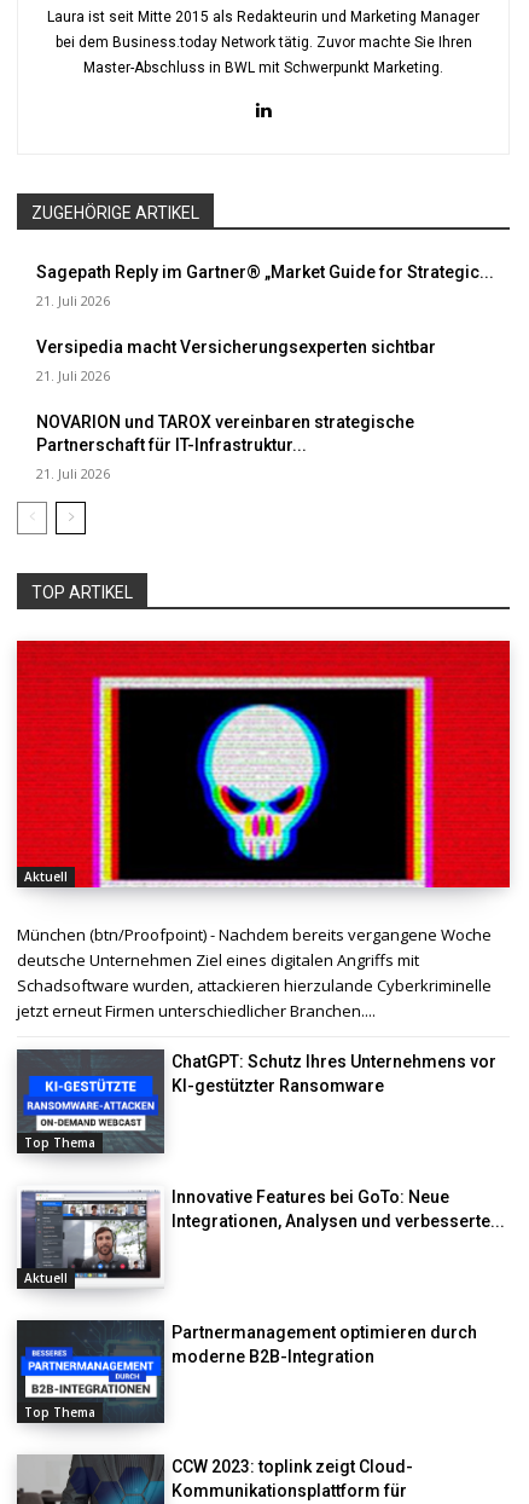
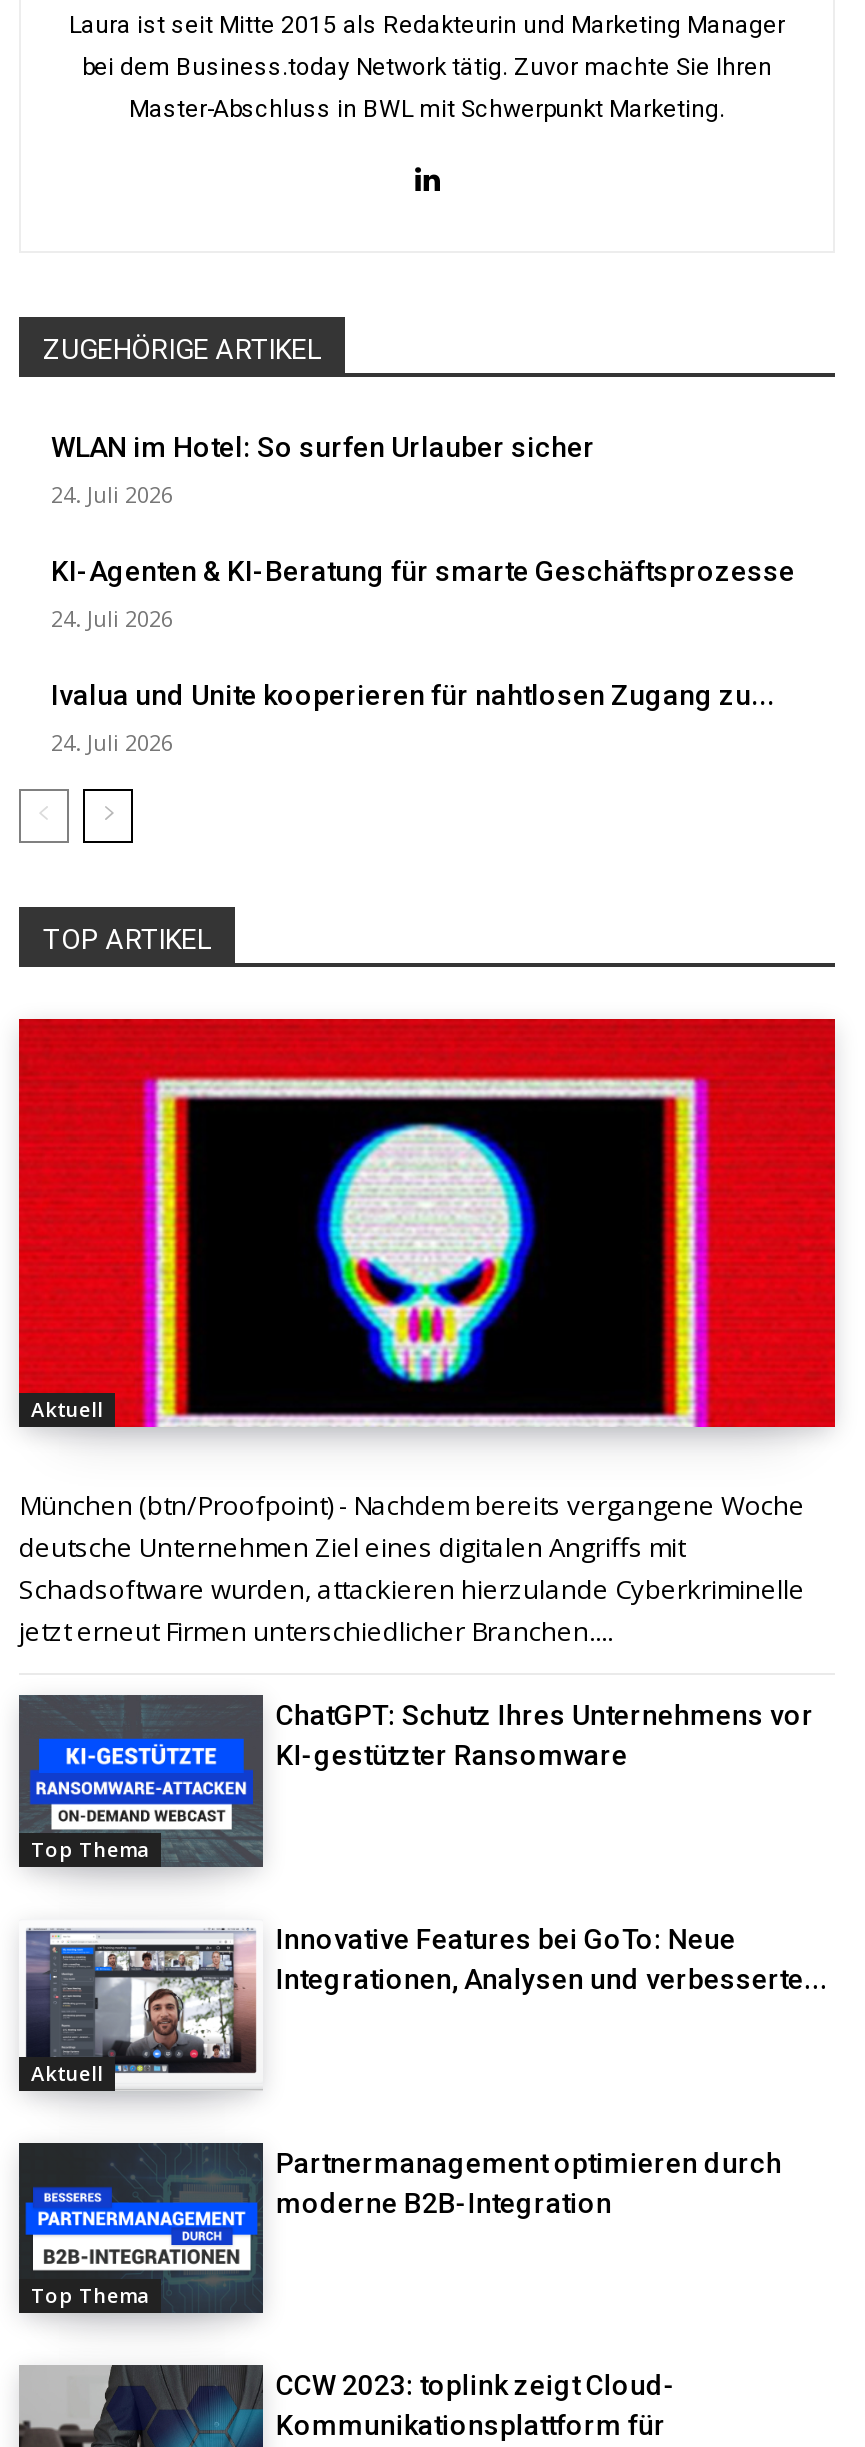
- Sagepath Reply im Gartner® „Market Guide for Strategic...
+ WLAN im Hotel: So surfen Urlauber sicher

- 21. Juli 2026
+ 24. Juli 2026

- Versipedia macht Versicherungsexperten sichtbar
+ KI-Agenten & KI-Beratung für smarte Geschäftsprozesse

- 21. Juli 2026
+ 24. Juli 2026

- NOVARION und TAROX vereinbaren strategische
- Partnerschaft für IT-Infrastruktur...
+ Ivalua und Unite kooperieren für nahtlosen Zugang zu...

- 21. Juli 2026
+ 24. Juli 2026
